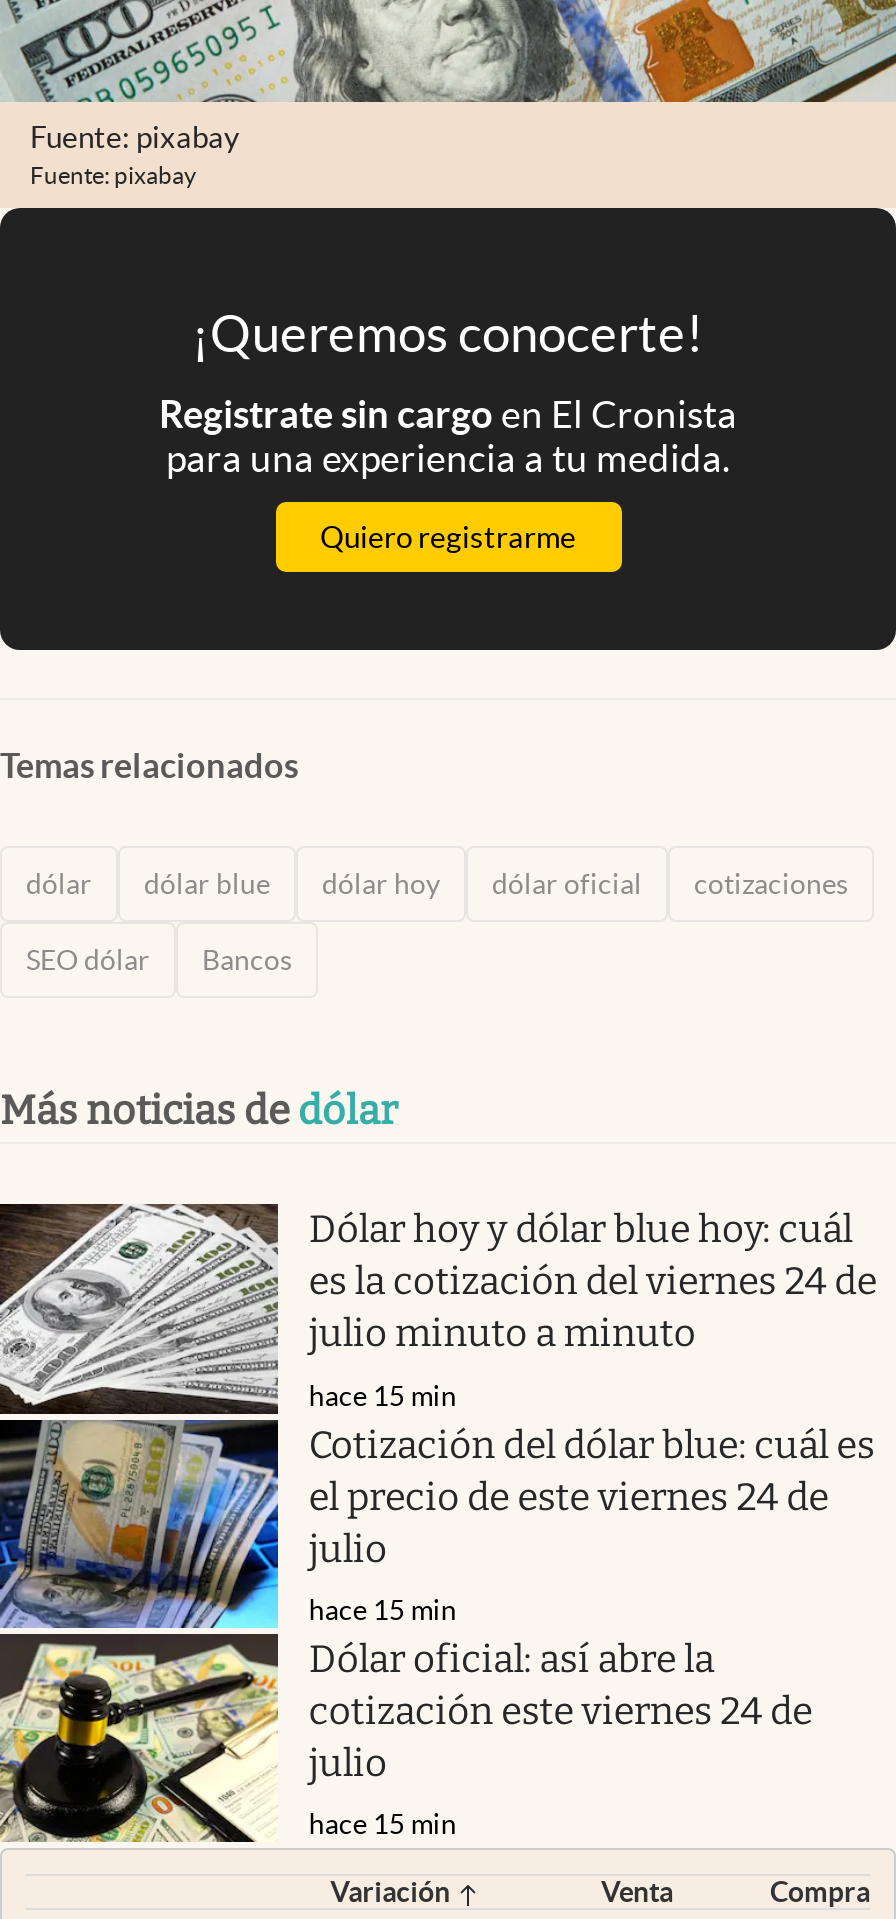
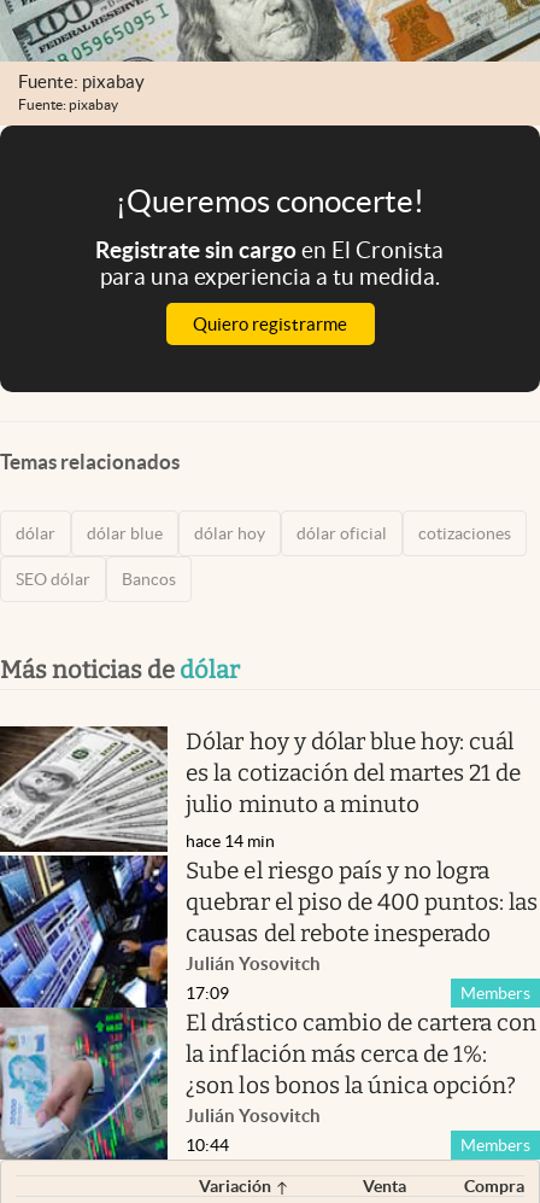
- es la cotización del viernes 24 de
+ es la cotización del martes 21 de

- [image]
- hace 15 min
- Cotización del dólar blue: cuál es
- el precio de este viernes 24 de
- julio
+ [image]
+ hace 14 min
+ Sube el riesgo país y no logra
+ quebrar el piso de 400 puntos: las
+ causas del rebote inesperado
+ Julián Yosovitch

- hace 15 min
- Dólar oficial: así abre la
- cotización este viernes 24 de
- julio
+ Members
+ 17:09
+ El drástico cambio de cartera con
+ la inflación más cerca de 1%:
+ ¿son los bonos la única opción?
+ Julián Yosovitch

- hace 15 min
+ Members
+ 10:44
